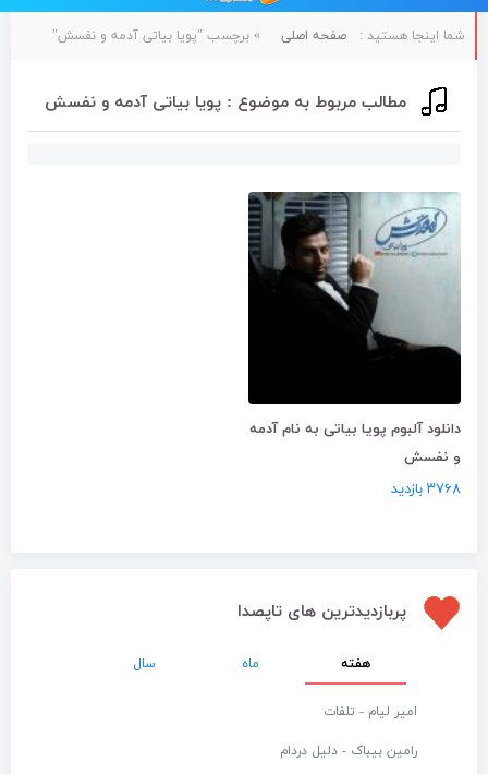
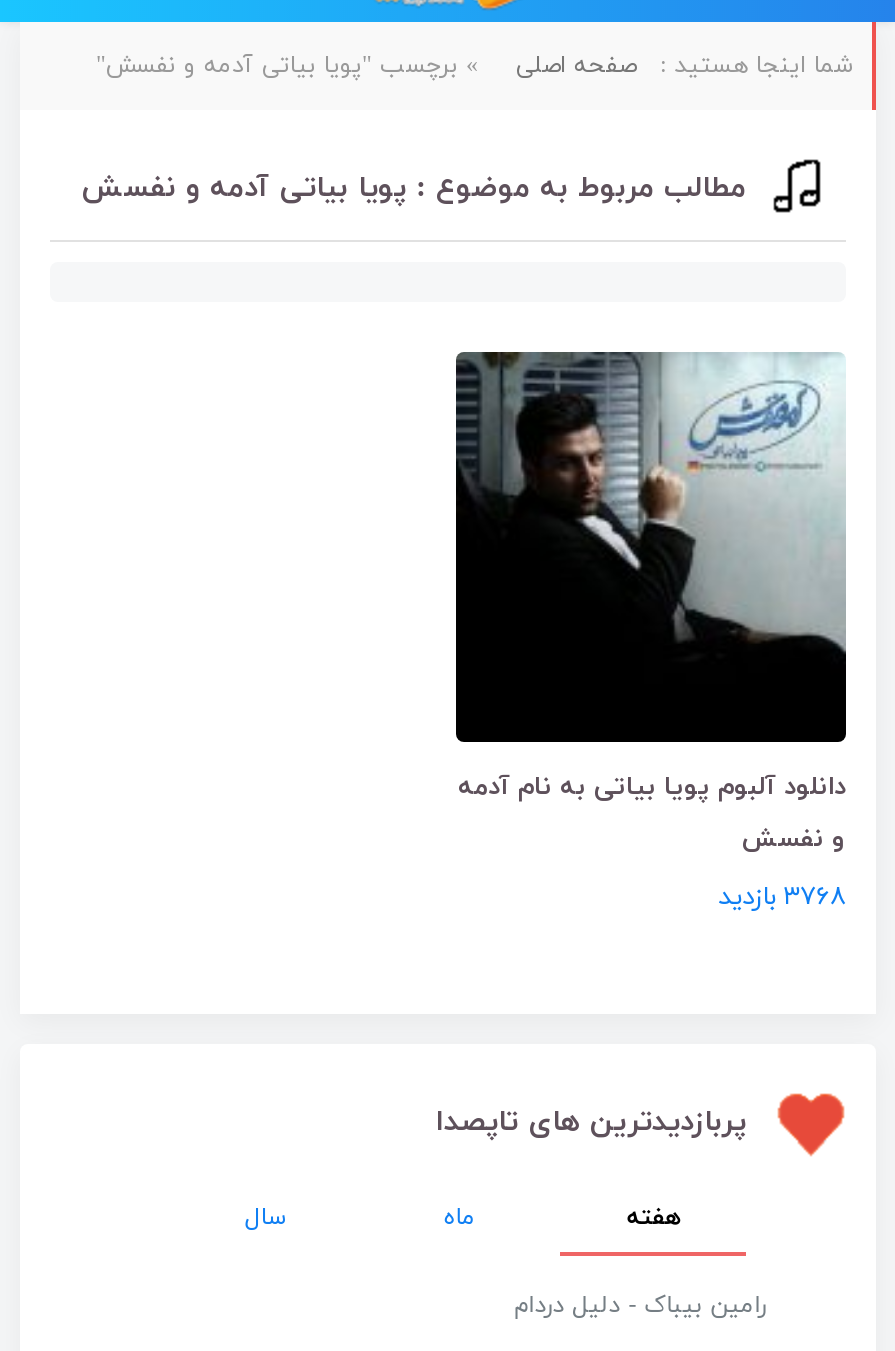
- امیر لیام - تلفات
